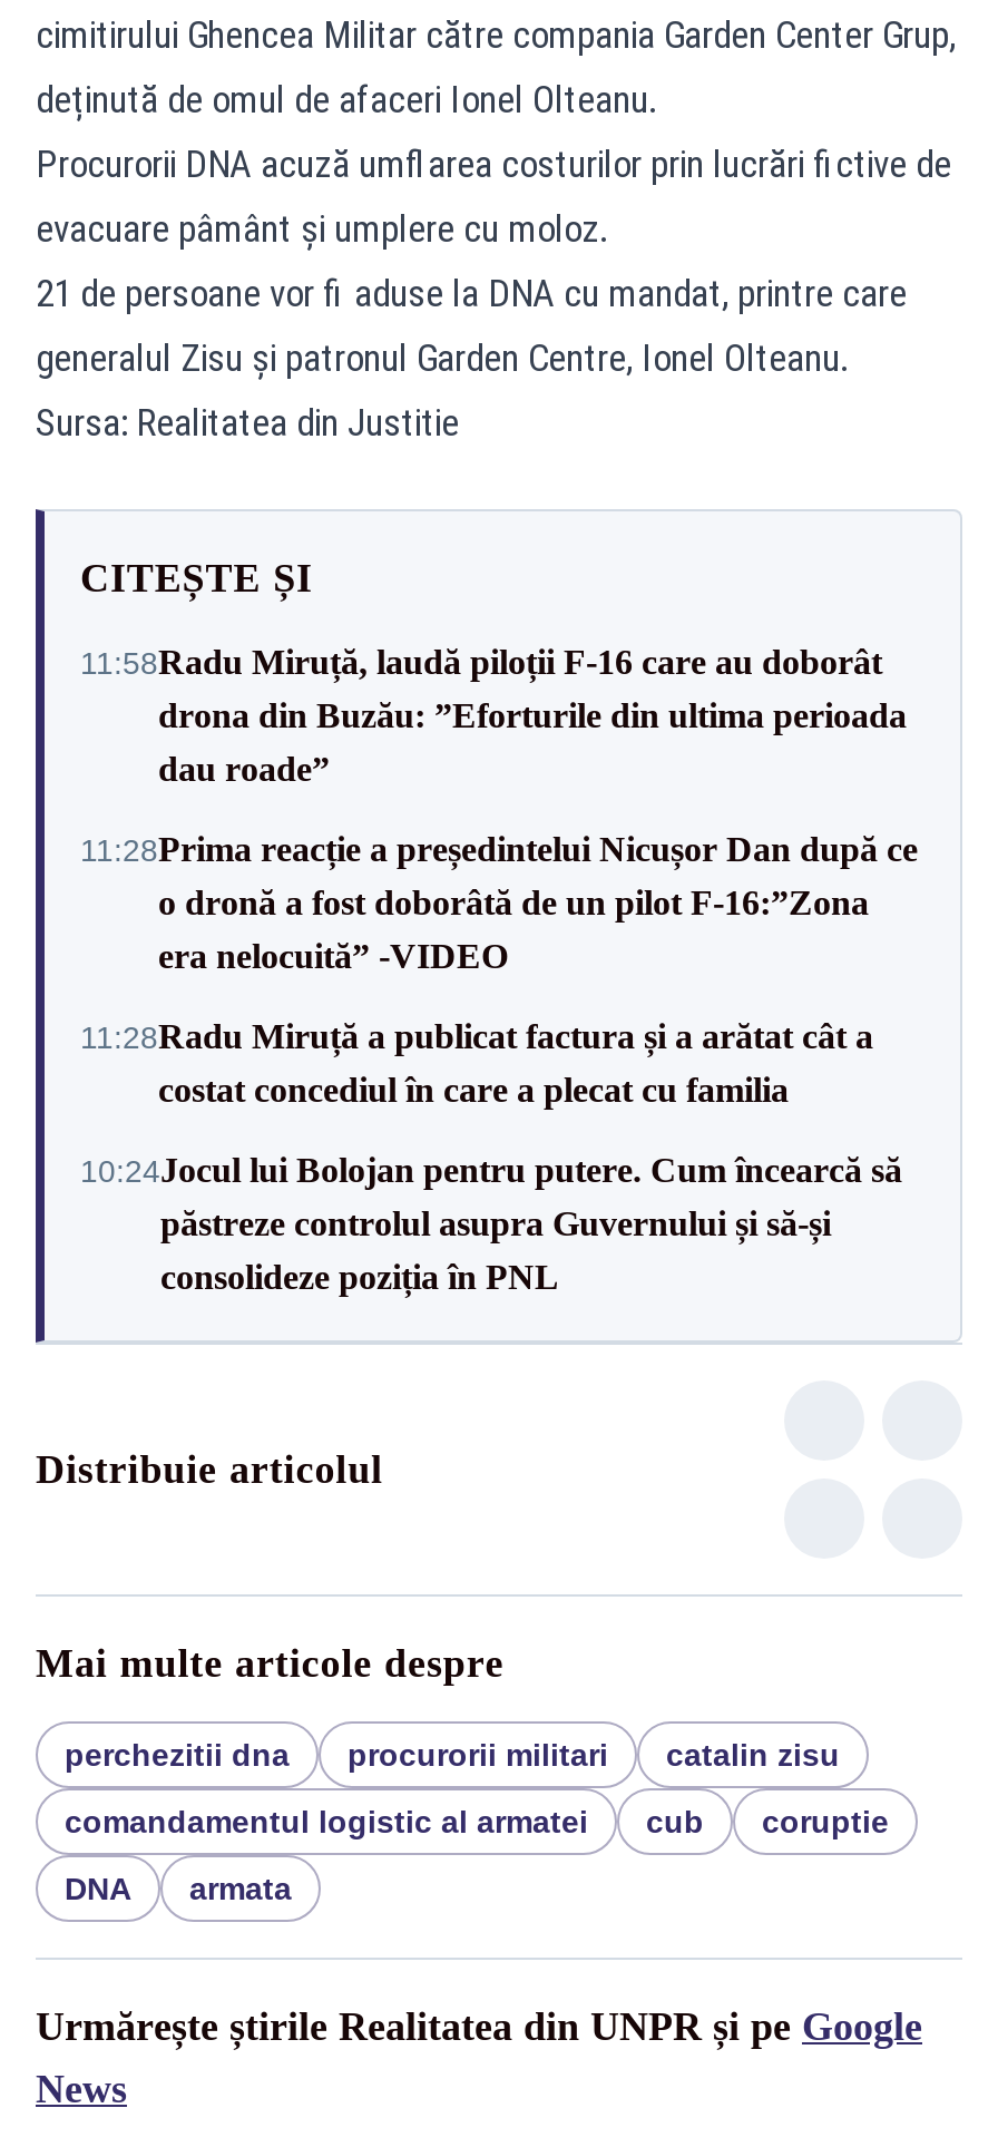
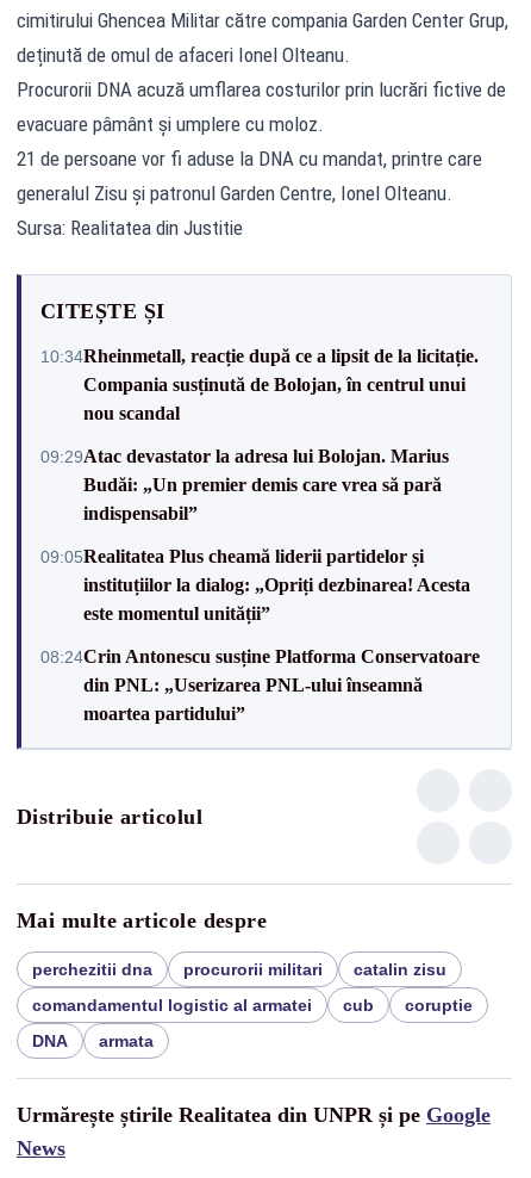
- 11:58Radu Miruță, laudă piloții F-16 care au doborât
- drona din Buzău: ”Eforturile din ultima perioada
- dau roade”
+ 10:34Rheinmetall, reacție după ce a lipsit de la licitație.
+ Compania susținută de Bolojan, în centrul unui
+ nou scandal

- 11:28Prima reacție a președintelui Nicușor Dan după ce
- o dronă a fost doborâtă de un pilot F-16:”Zona
- era nelocuită” -VIDEO
+ 09:29Atac devastator la adresa lui Bolojan. Marius
+ Budăi: „Un premier demis care vrea să pară
+ indispensabil”

- 11:28Radu Miruță a publicat factura și a arătat cât a
- costat concediul în care a plecat cu familia
+ 09:05Realitatea Plus cheamă liderii partidelor și
+ instituțiilor la dialog: „Opriți dezbinarea! Acesta
+ este momentul unității”

- 10:24Jocul lui Bolojan pentru putere. Cum încearcă să
- păstreze controlul asupra Guvernului și să-și
- consolideze poziția în PNL
+ 08:24Crin Antonescu susține Platforma Conservatoare
+ din PNL: „Userizarea PNL-ului înseamnă
+ moartea partidului”
